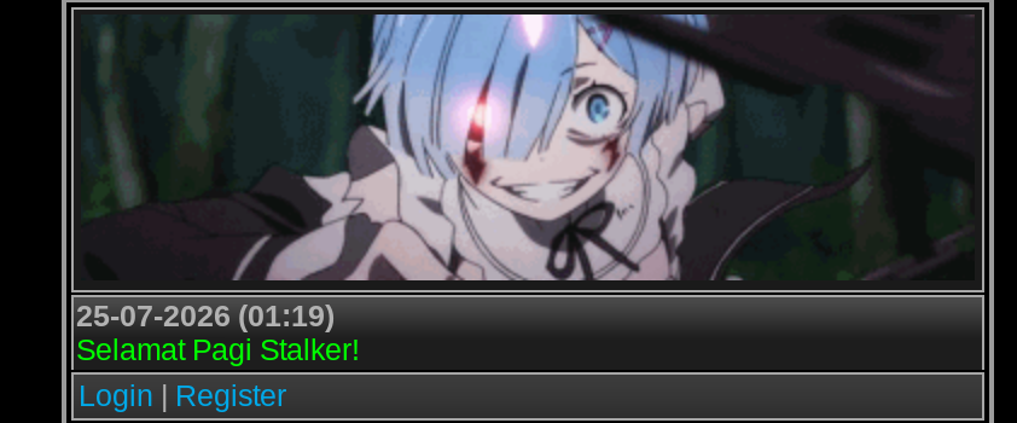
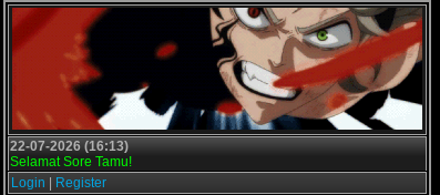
- [image]
- 25-07-2026 (01:19)
+ [image]
+ 22-07-2026 (16:13)

- Selamat Pagi Stalker!
+ Selamat Sore Tamu!
